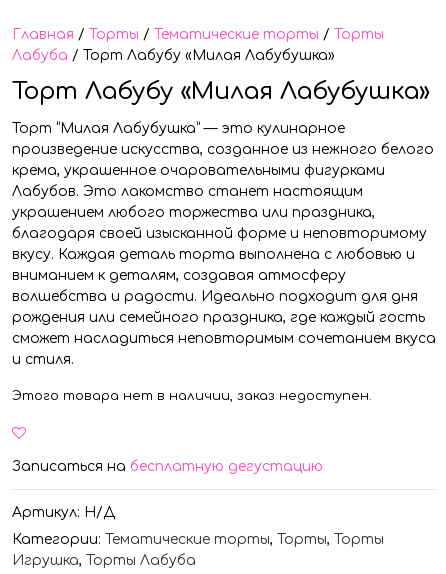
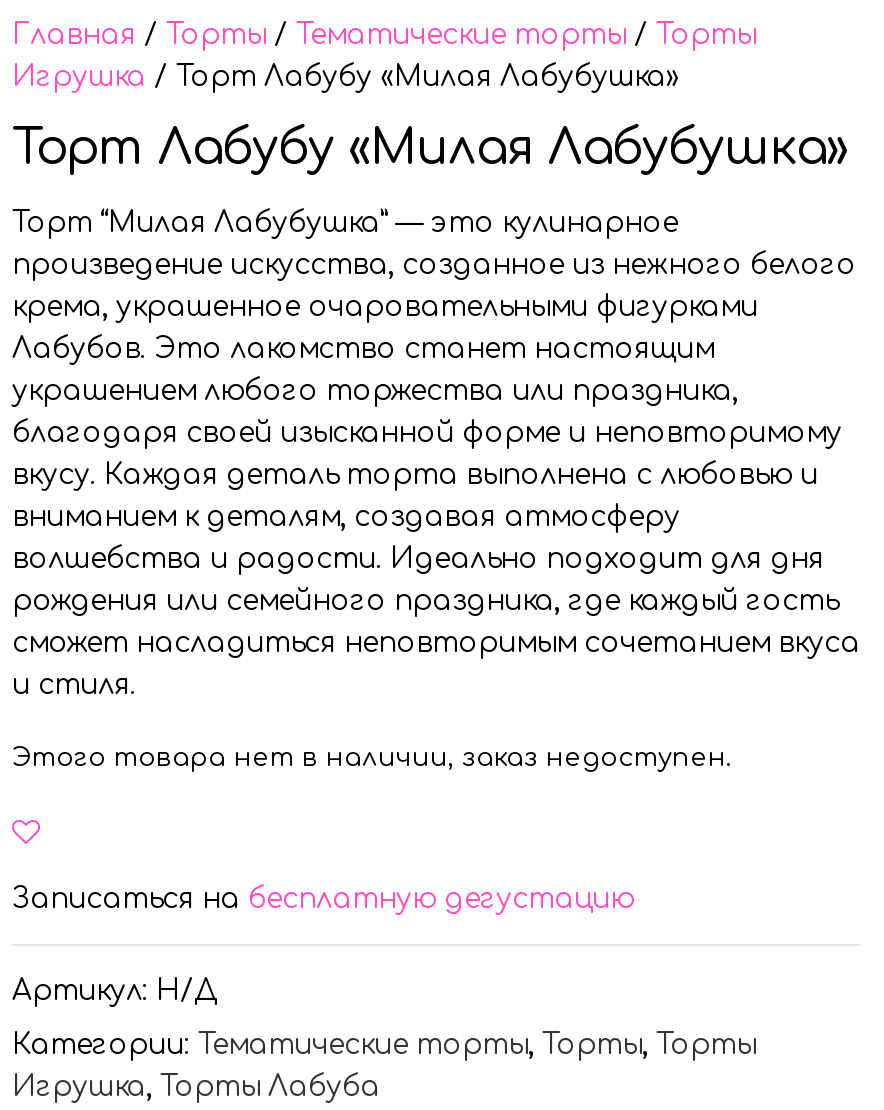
- Лабуба / Торт Лабубу «Милая Лабубушка»
+ Игрушка / Торт Лабубу «Милая Лабубушка»
